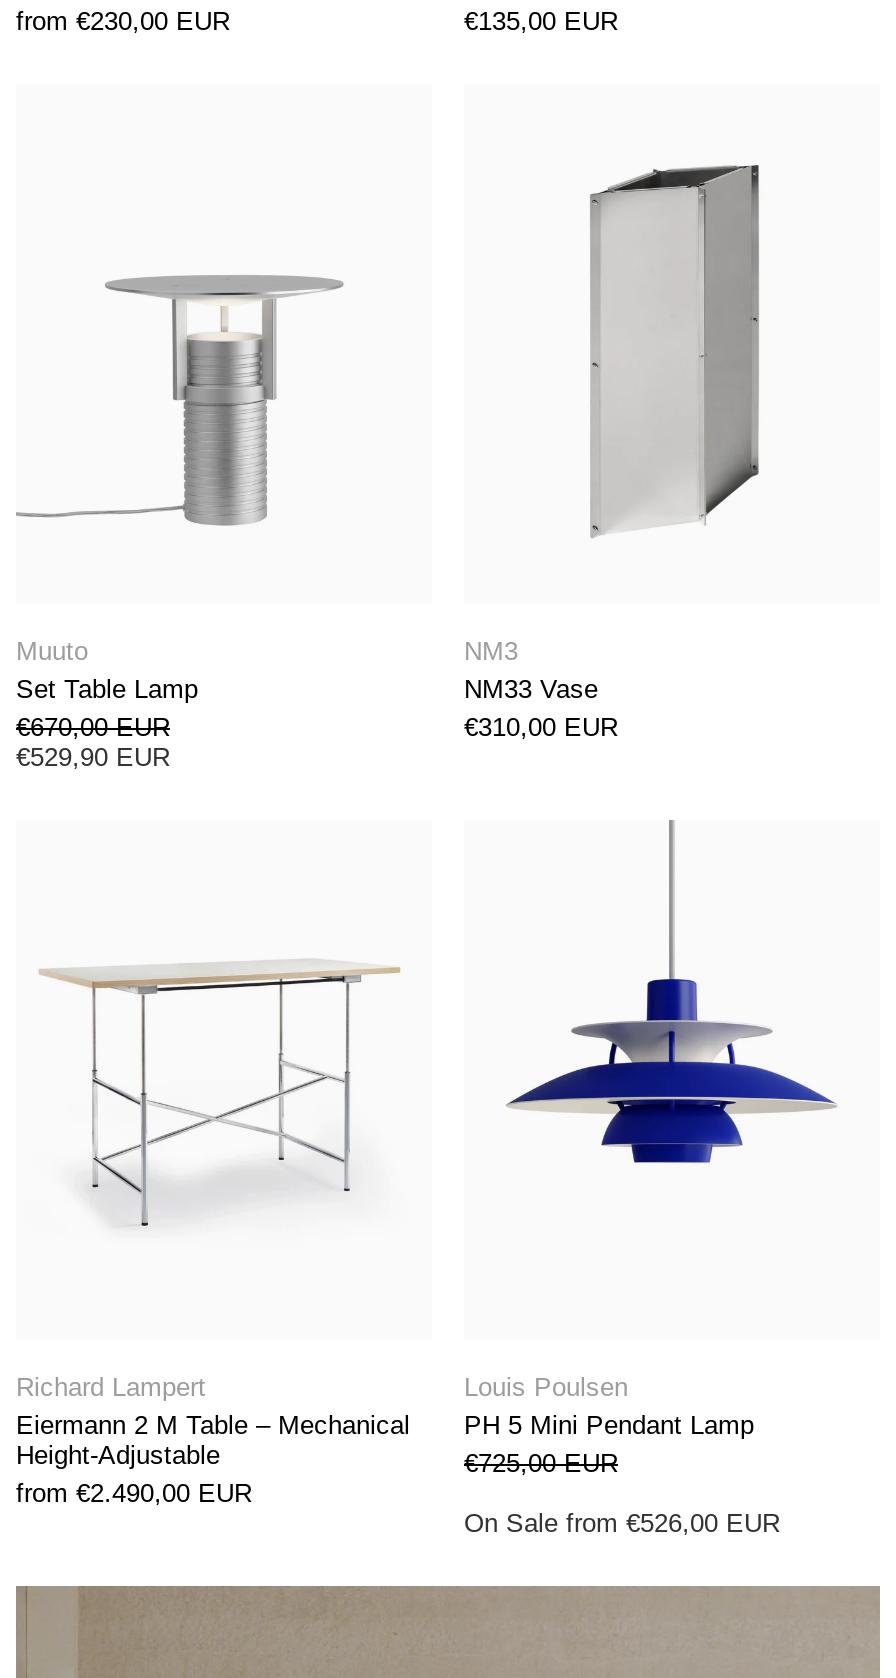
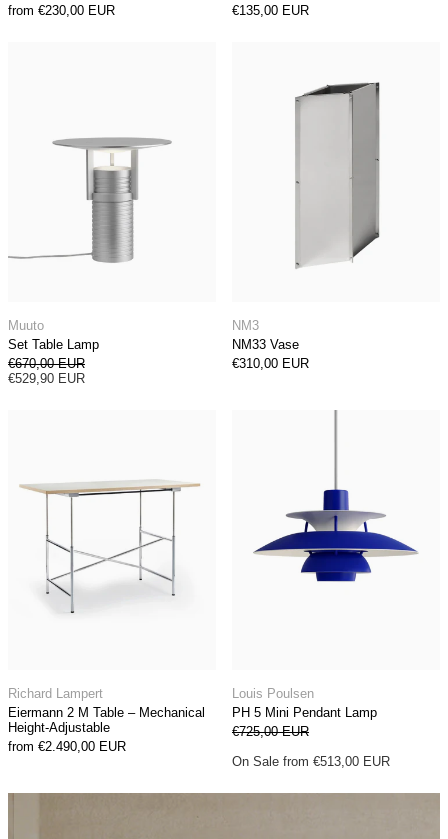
- On Sale from €526,00 EUR
+ On Sale from €513,00 EUR
